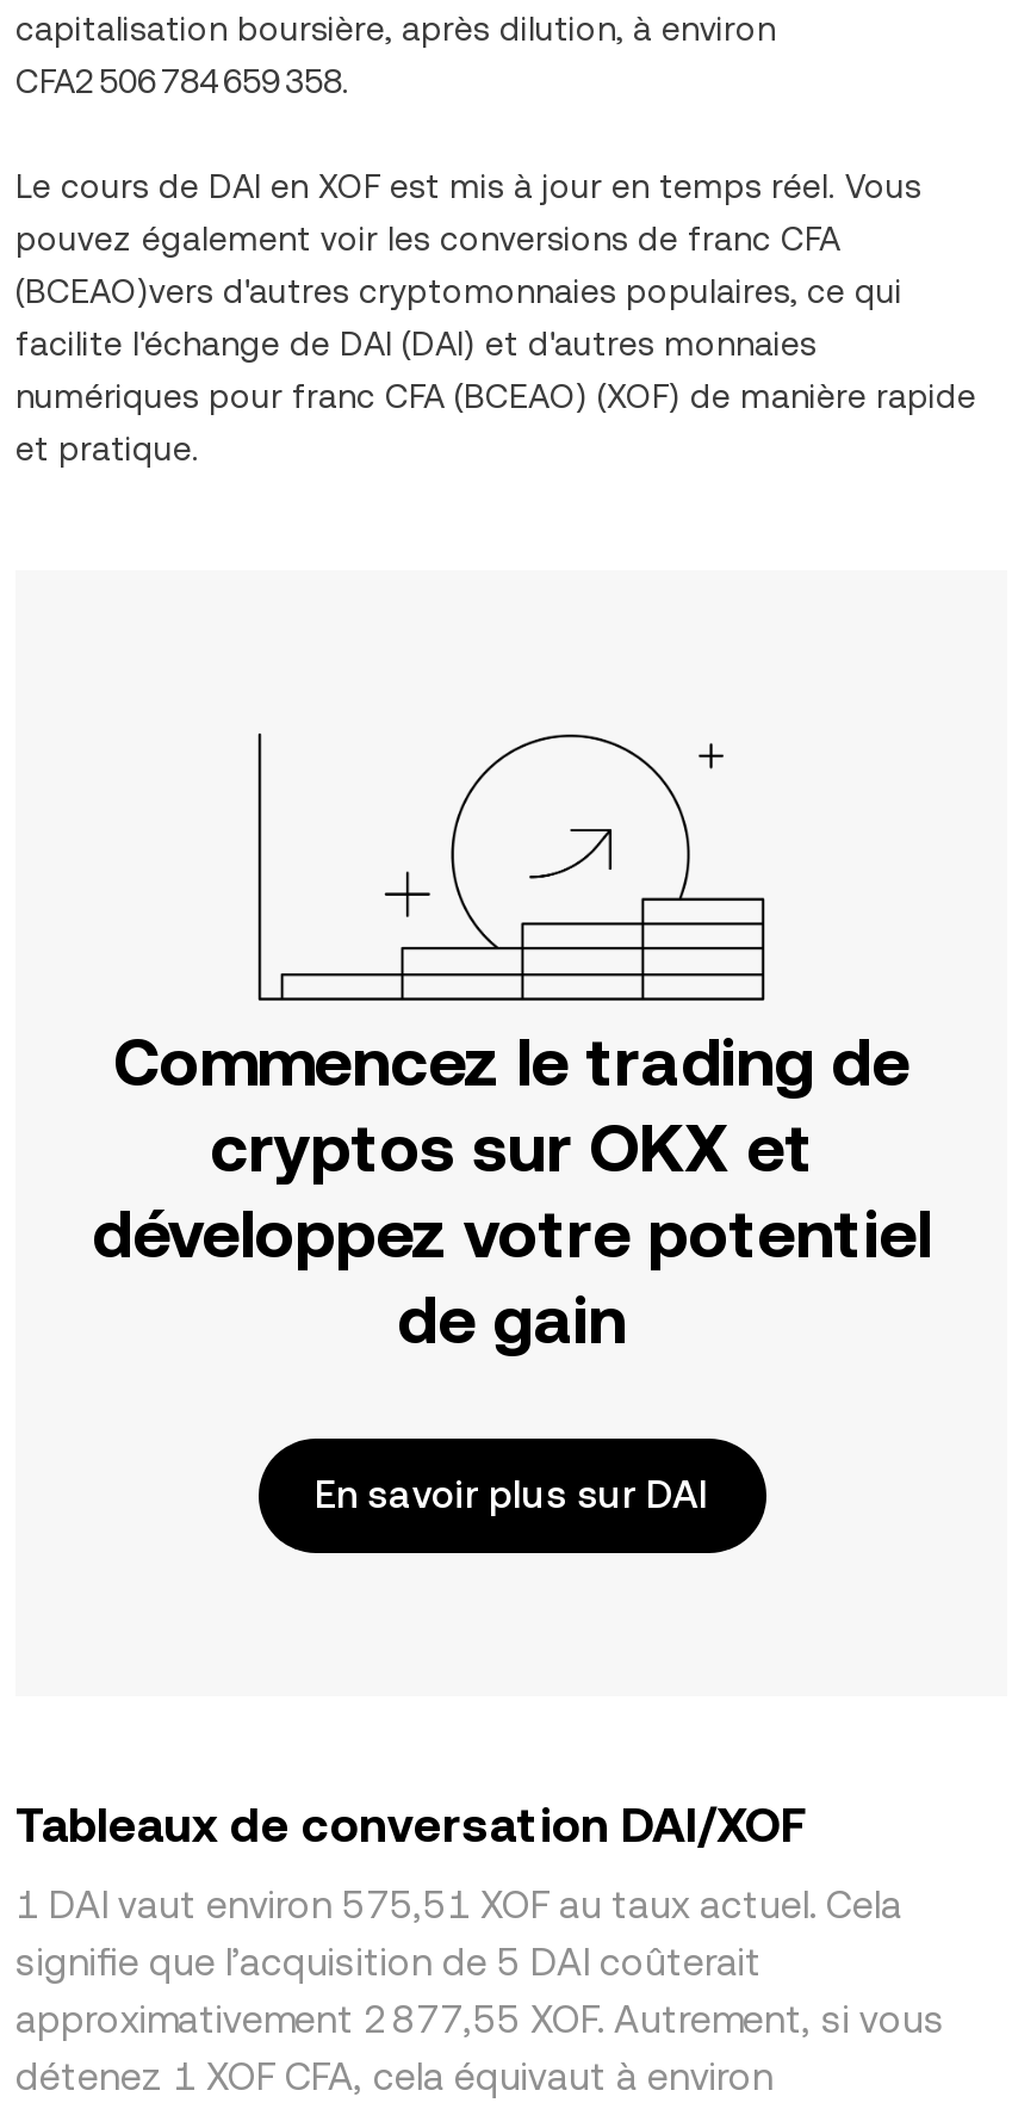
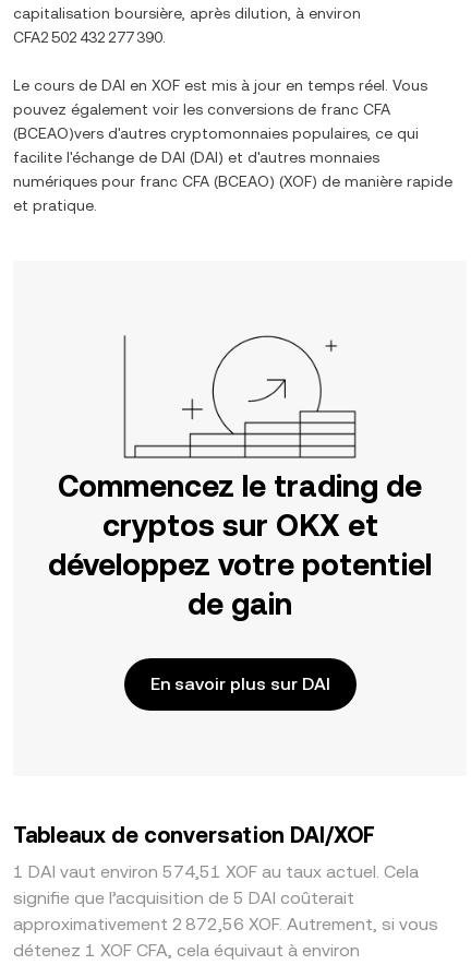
- CFA2 506 784 659 358.
+ CFA2 502 432 277 390.

- 1 DAI vaut environ 575,51 XOF au taux actuel. Cela
+ 1 DAI vaut environ 574,51 XOF au taux actuel. Cela

- approximativement 2 877,55 XOF. Autrement, si vous
+ approximativement 2 872,56 XOF. Autrement, si vous
